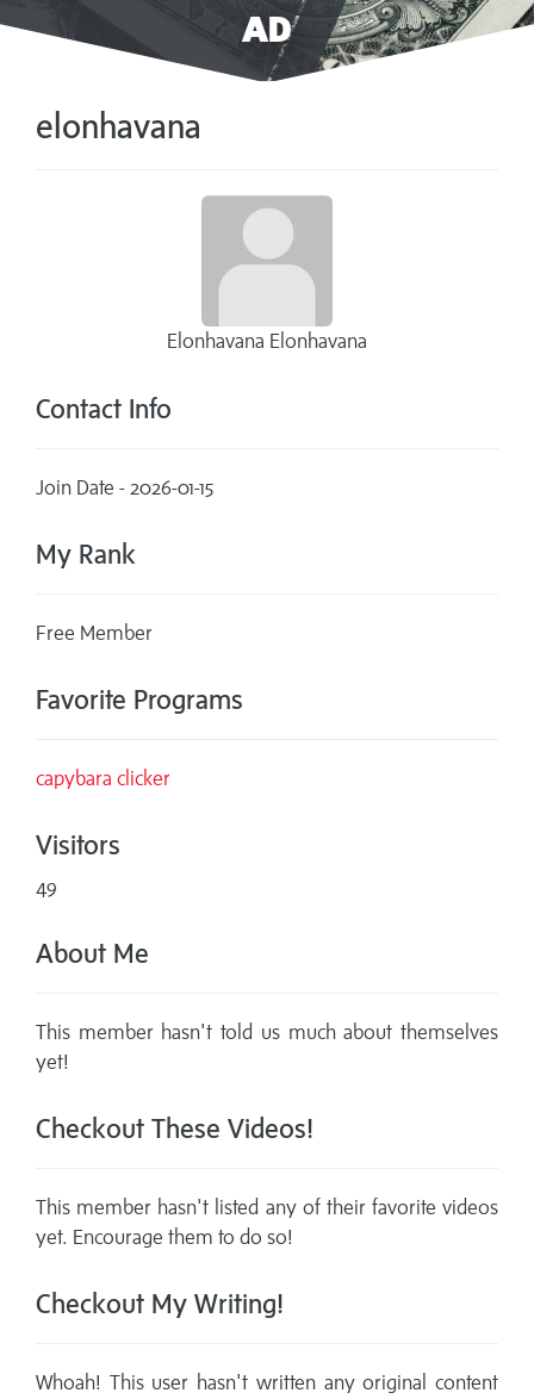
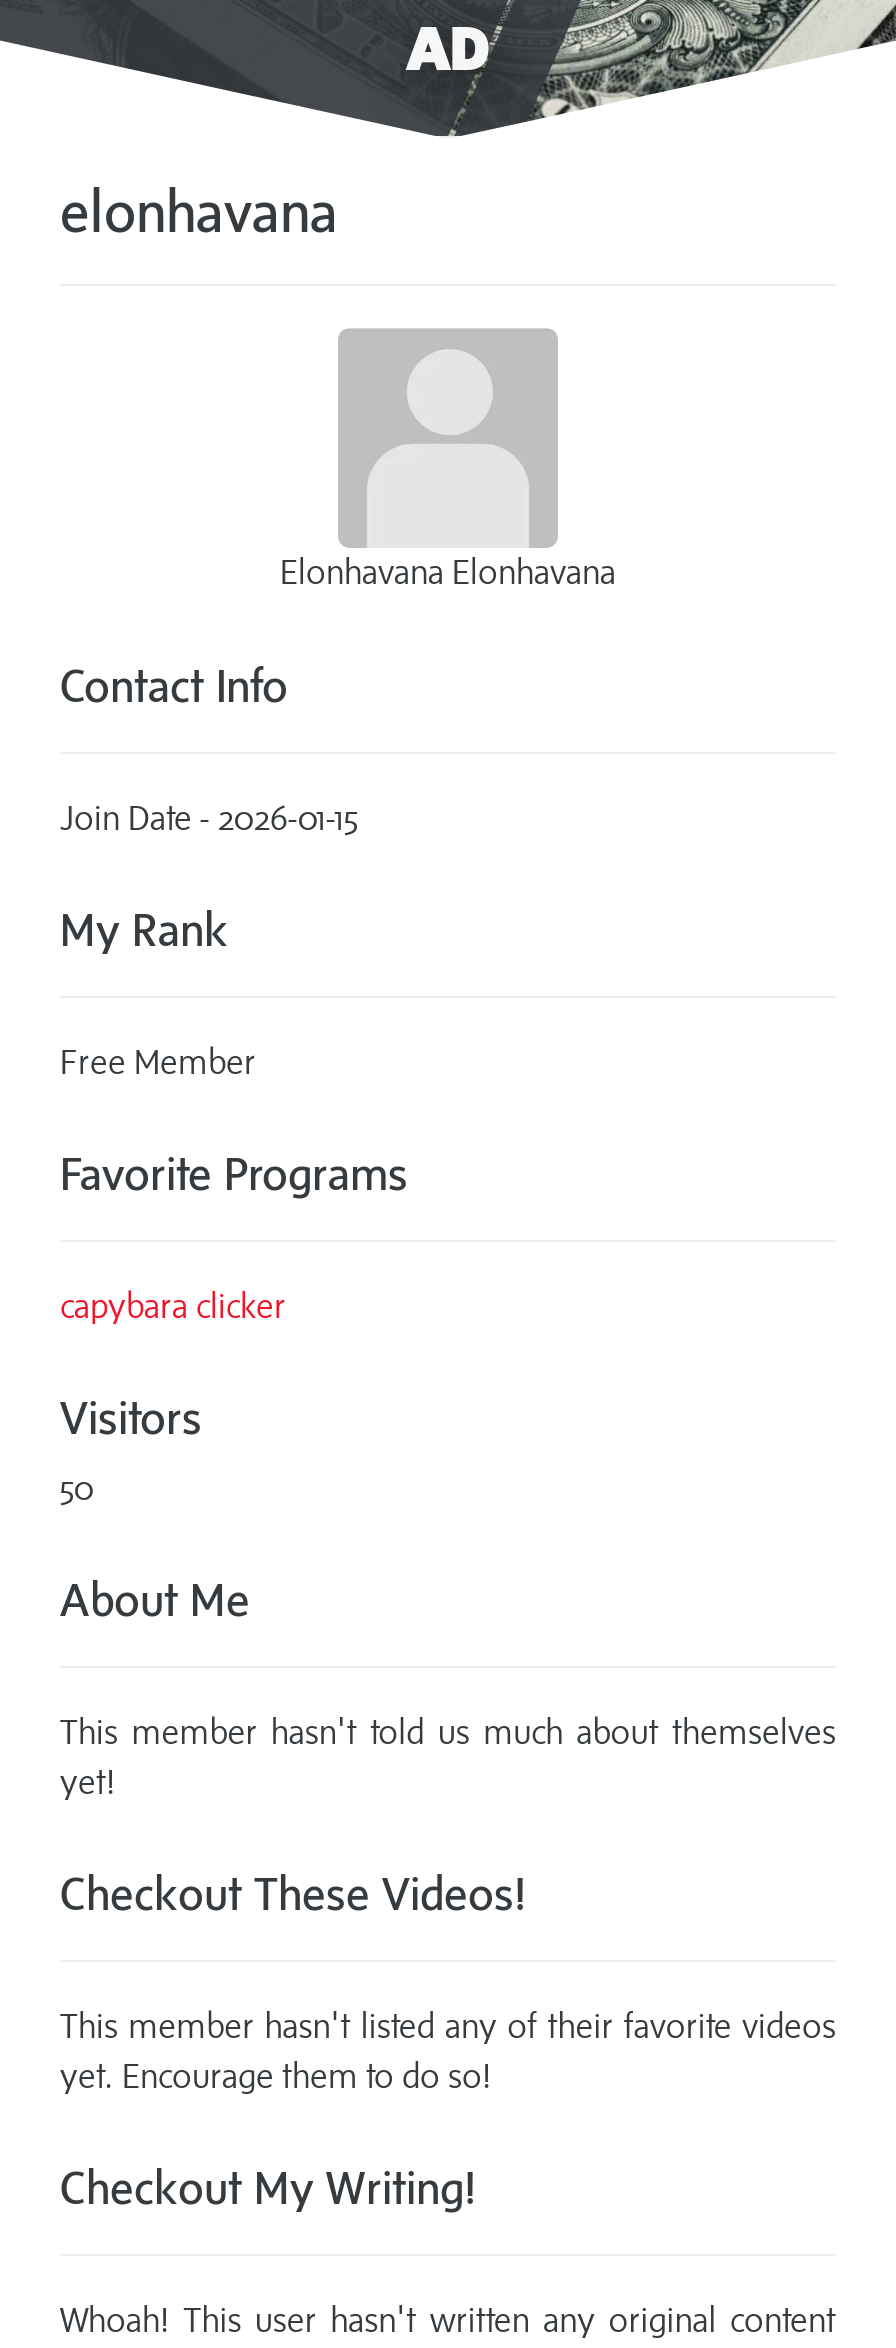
- 49
+ 50
